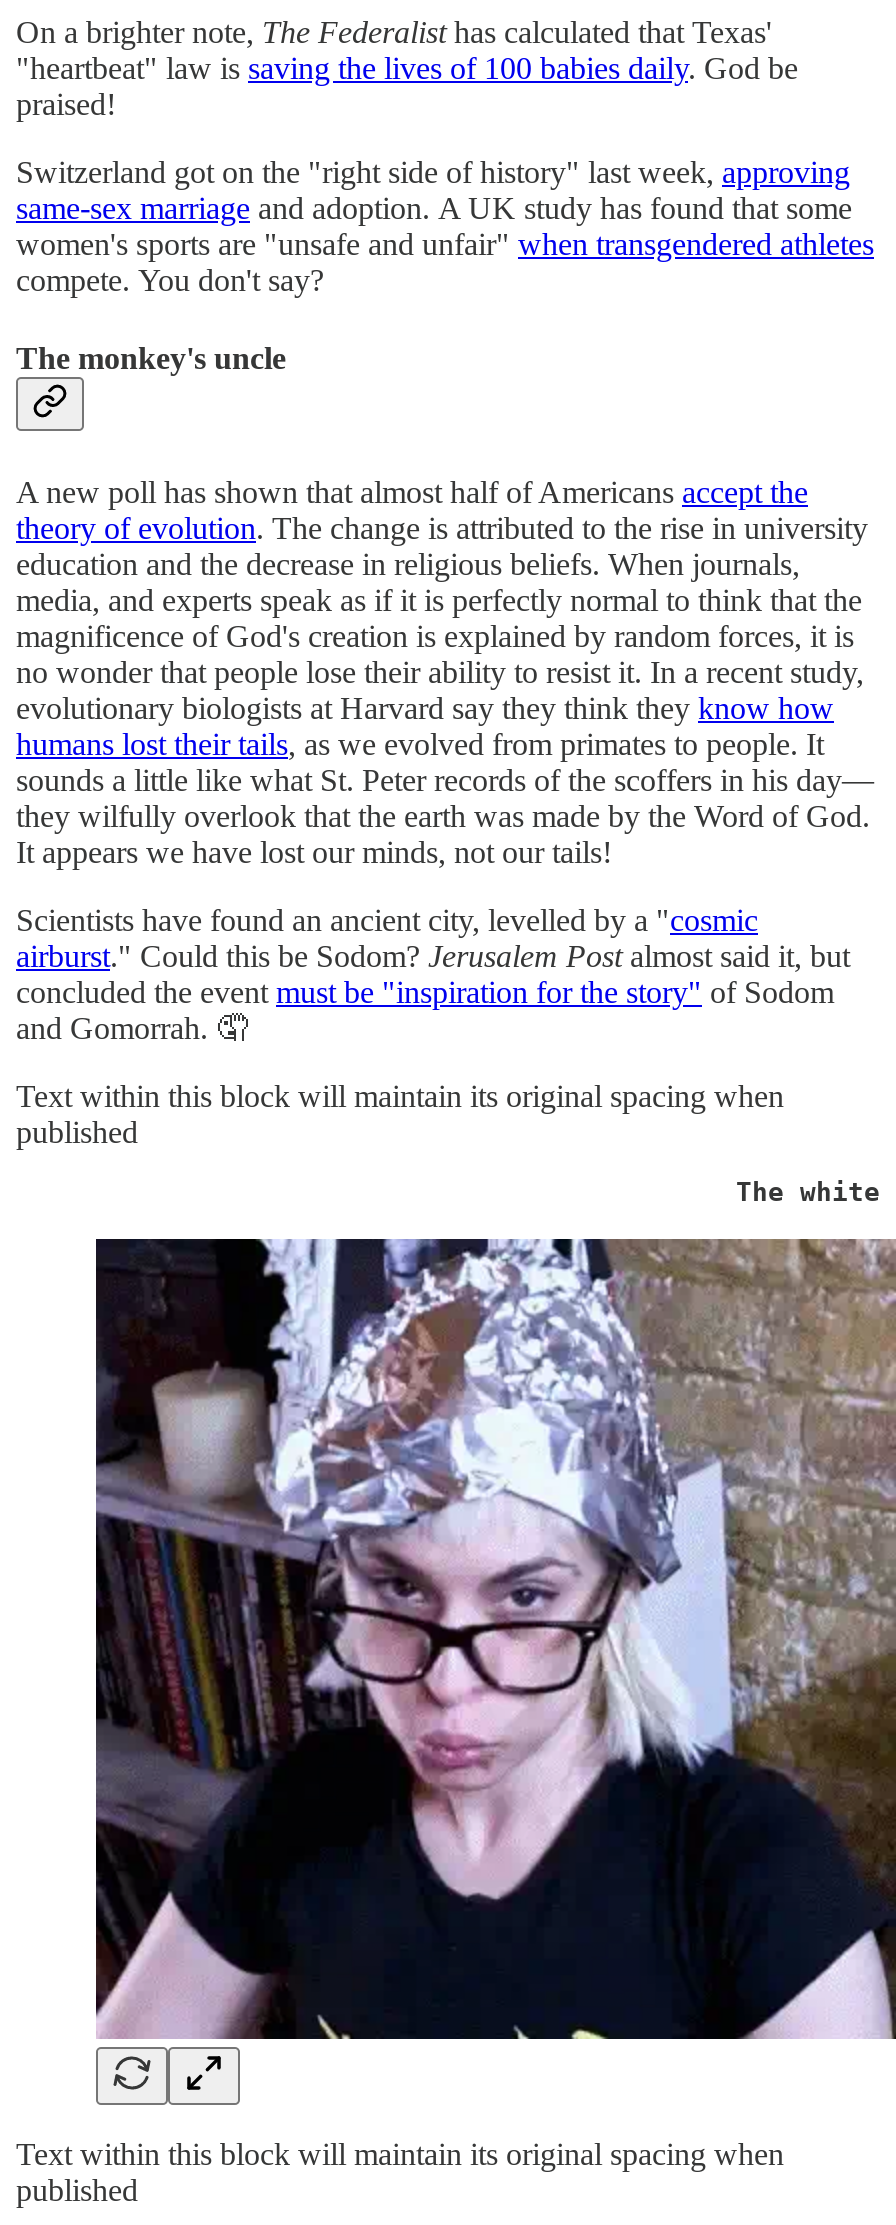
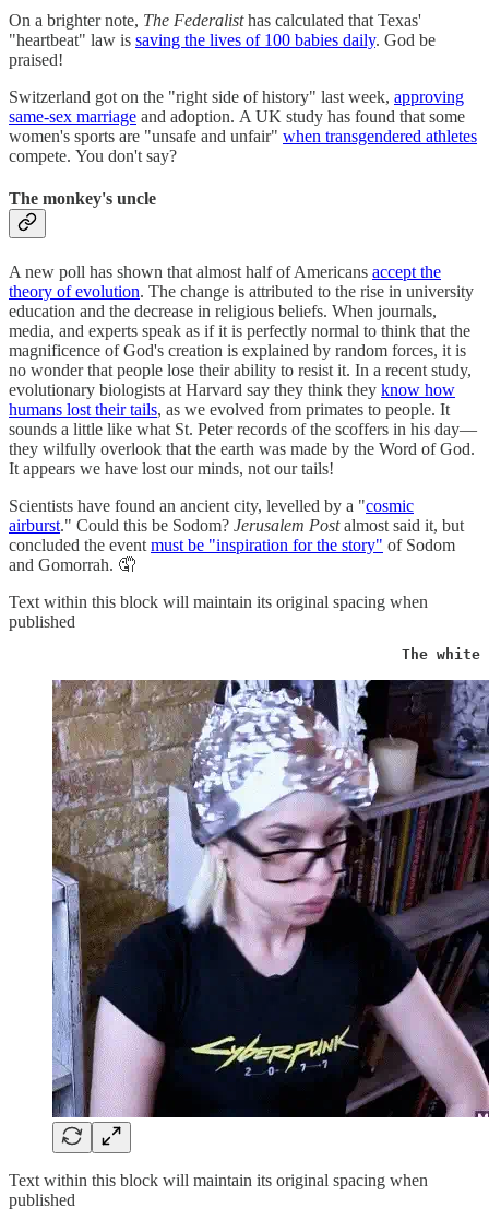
- [image]
+ [image]
